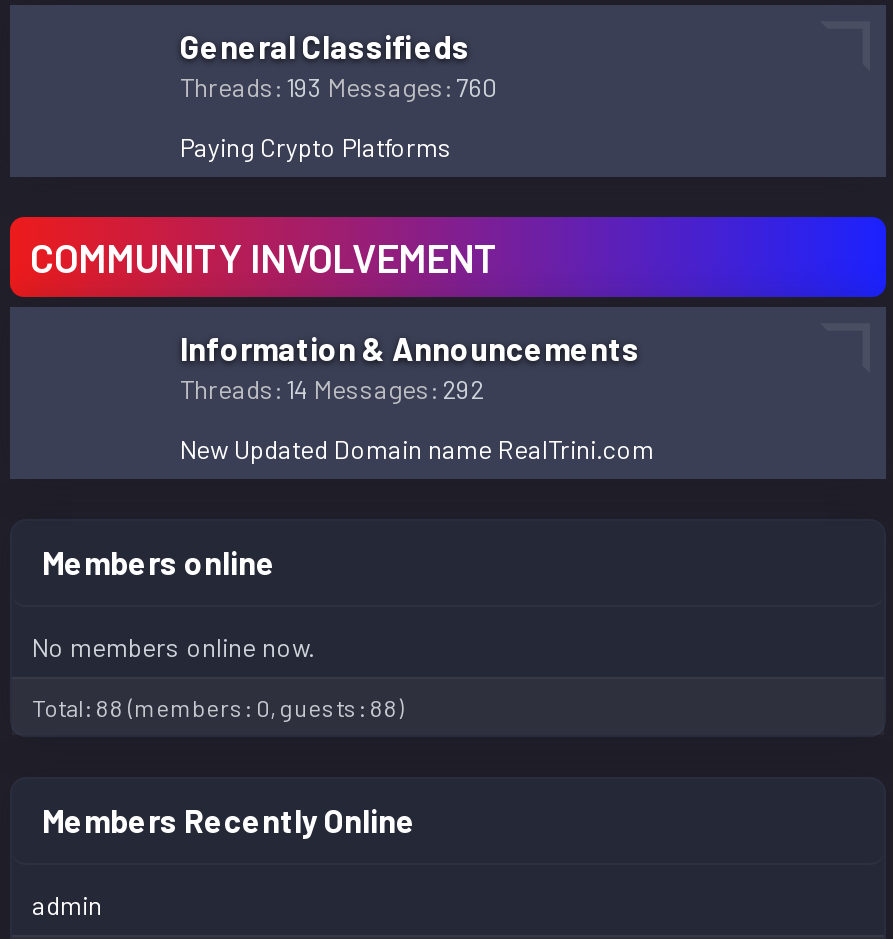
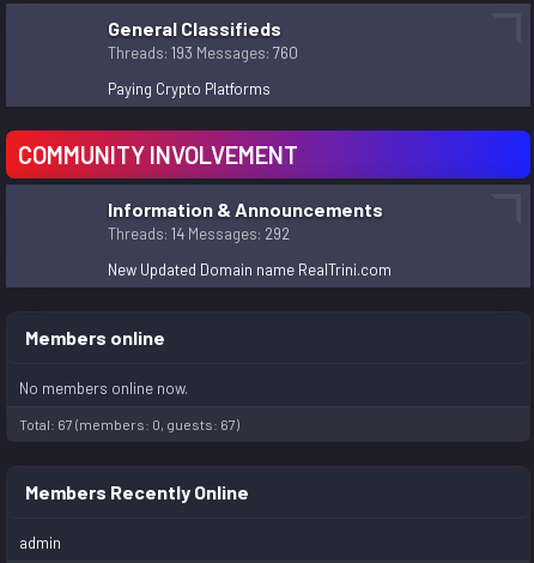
- Total: 88 (members: 0, guests: 88)
+ Total: 67 (members: 0, guests: 67)
